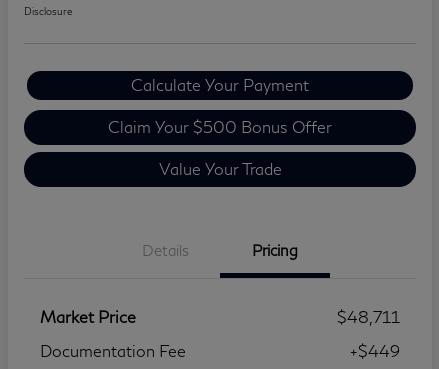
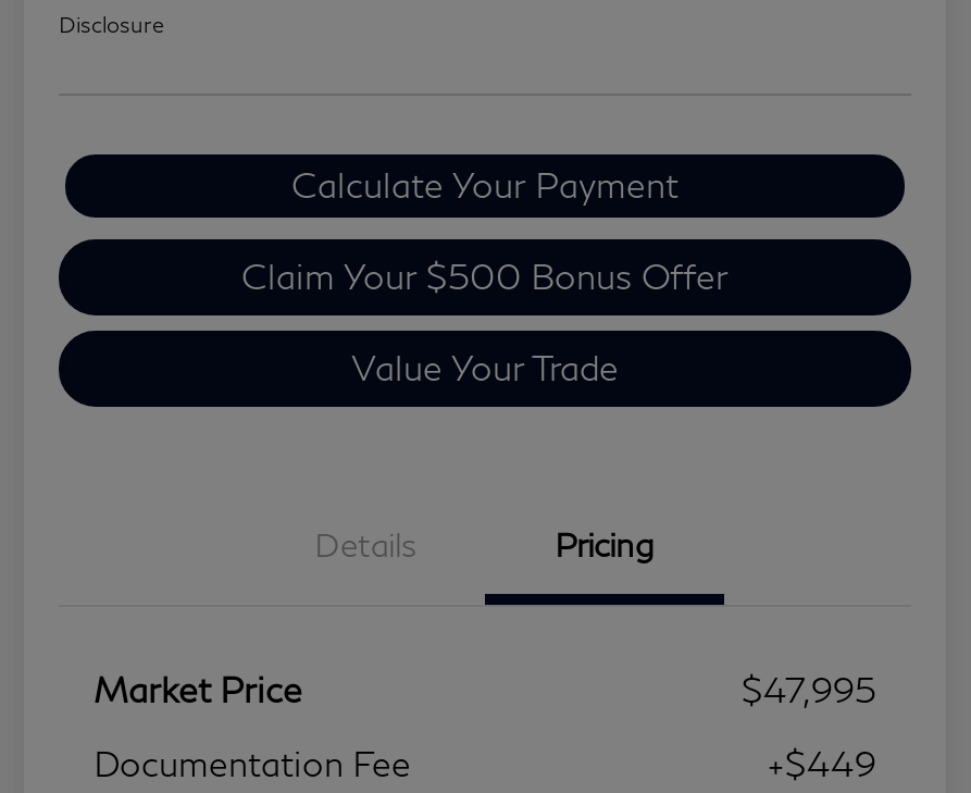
- $48,711
+ $47,995
